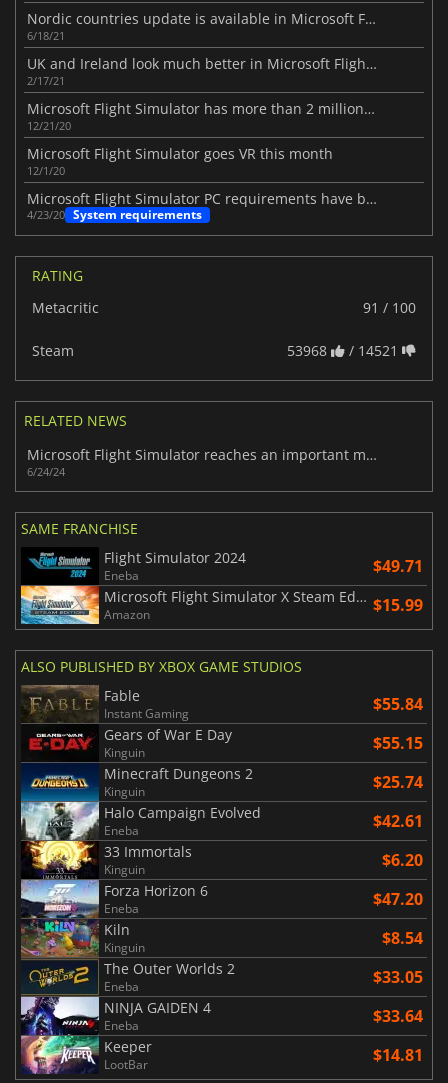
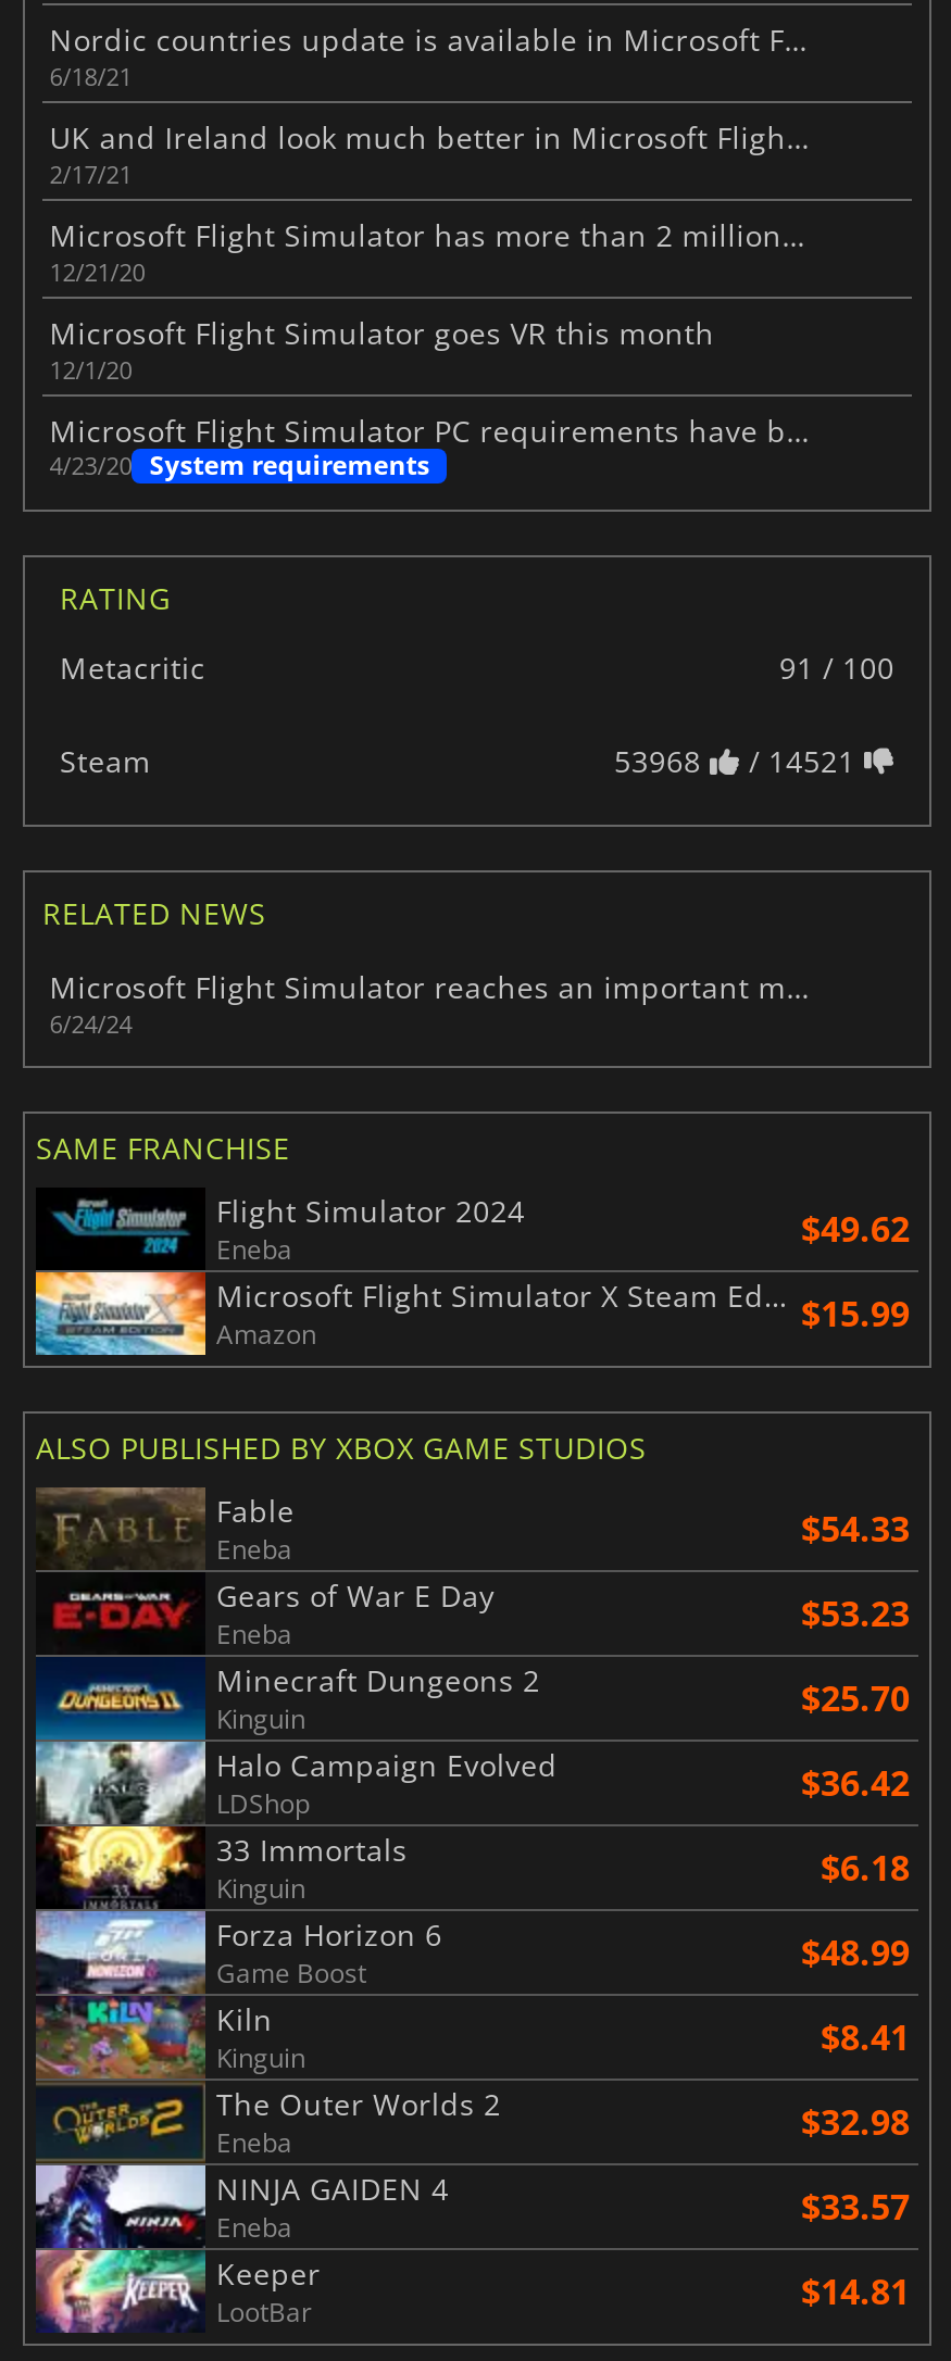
- $49.71
+ $49.62

- Instant Gaming
- $55.84
+ Eneba
+ $54.33

- Kinguin
- $55.15
+ Eneba
+ $53.23

- $25.74
+ $25.70

- Eneba
- $42.61
+ LDShop
+ $36.42

- $6.20
+ $6.18

- Eneba
- $47.20
+ Game Boost
+ $48.99

- $8.54
+ $8.41

- $33.05
+ $32.98

- $33.64
+ $33.57
